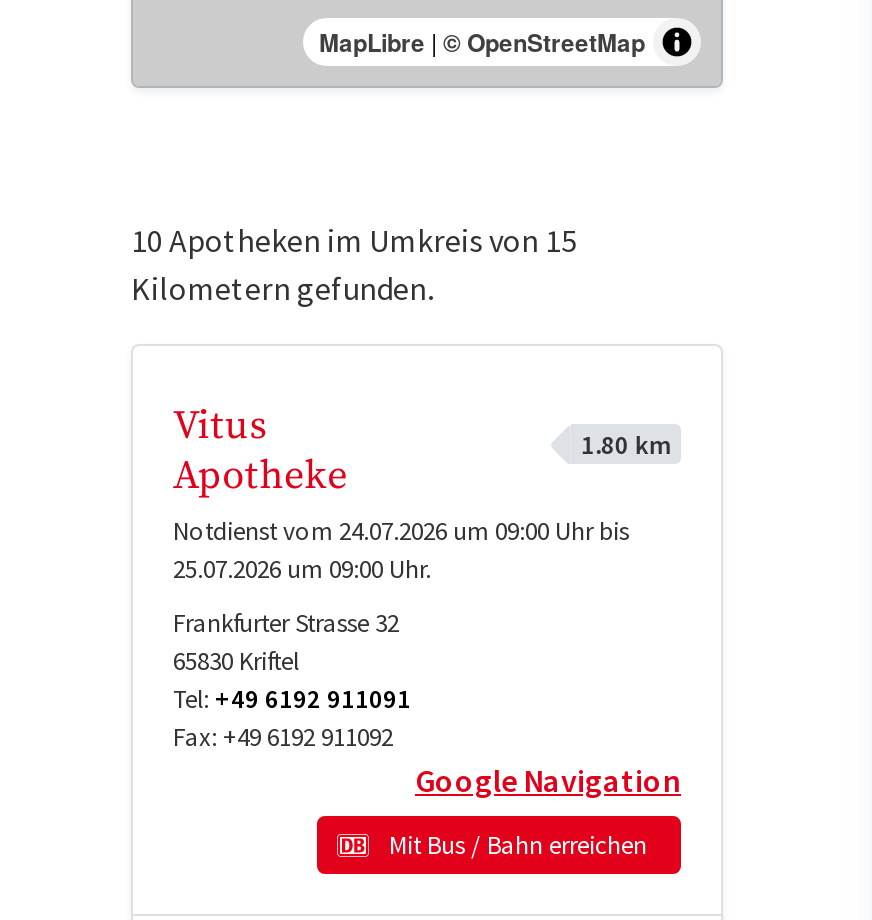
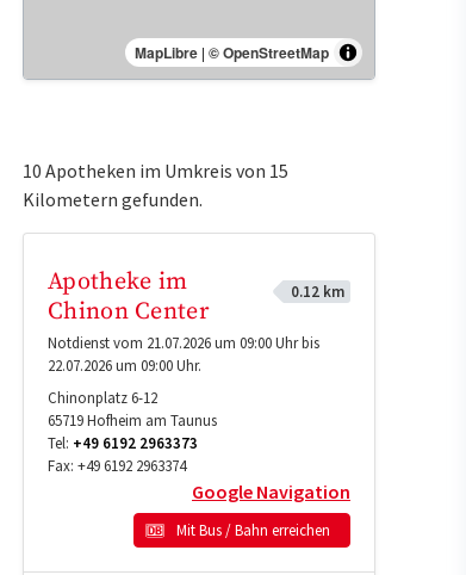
- Vitus
- Apotheke
+ Apotheke im
+ Chinon Center

- 1.80 km
+ 0.12 km

- Notdienst vom 24.07.2026 um 09:00 Uhr bis
- 25.07.2026 um 09:00 Uhr.
+ Notdienst vom 21.07.2026 um 09:00 Uhr bis
+ 22.07.2026 um 09:00 Uhr.

- Frankfurter Strasse 32
- 65830 Kriftel
- Tel: +49 6192 911091
- Fax: +49 6192 911092
+ Chinonplatz 6-12
+ 65719 Hofheim am Taunus
+ Tel: +49 6192 2963373
+ Fax: +49 6192 2963374
